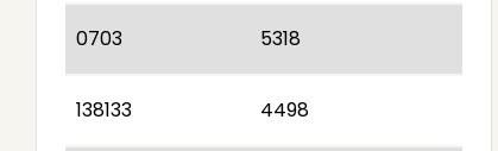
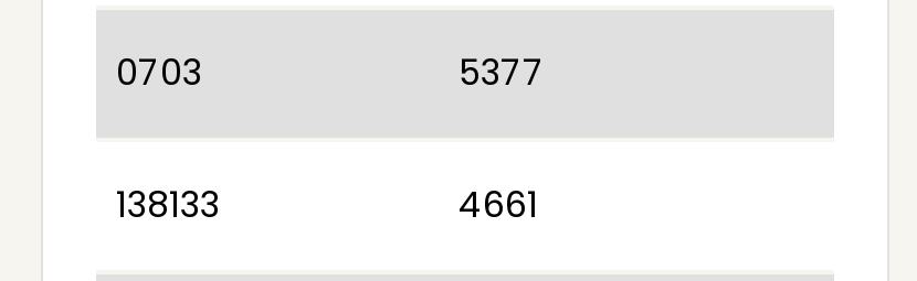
- 5318
+ 5377

- 4498
+ 4661
